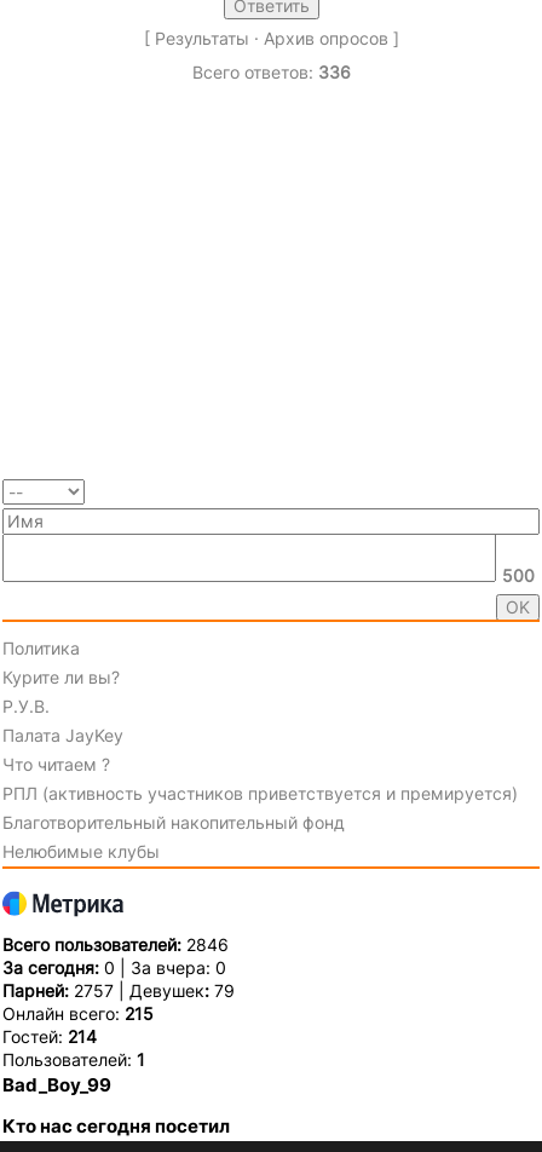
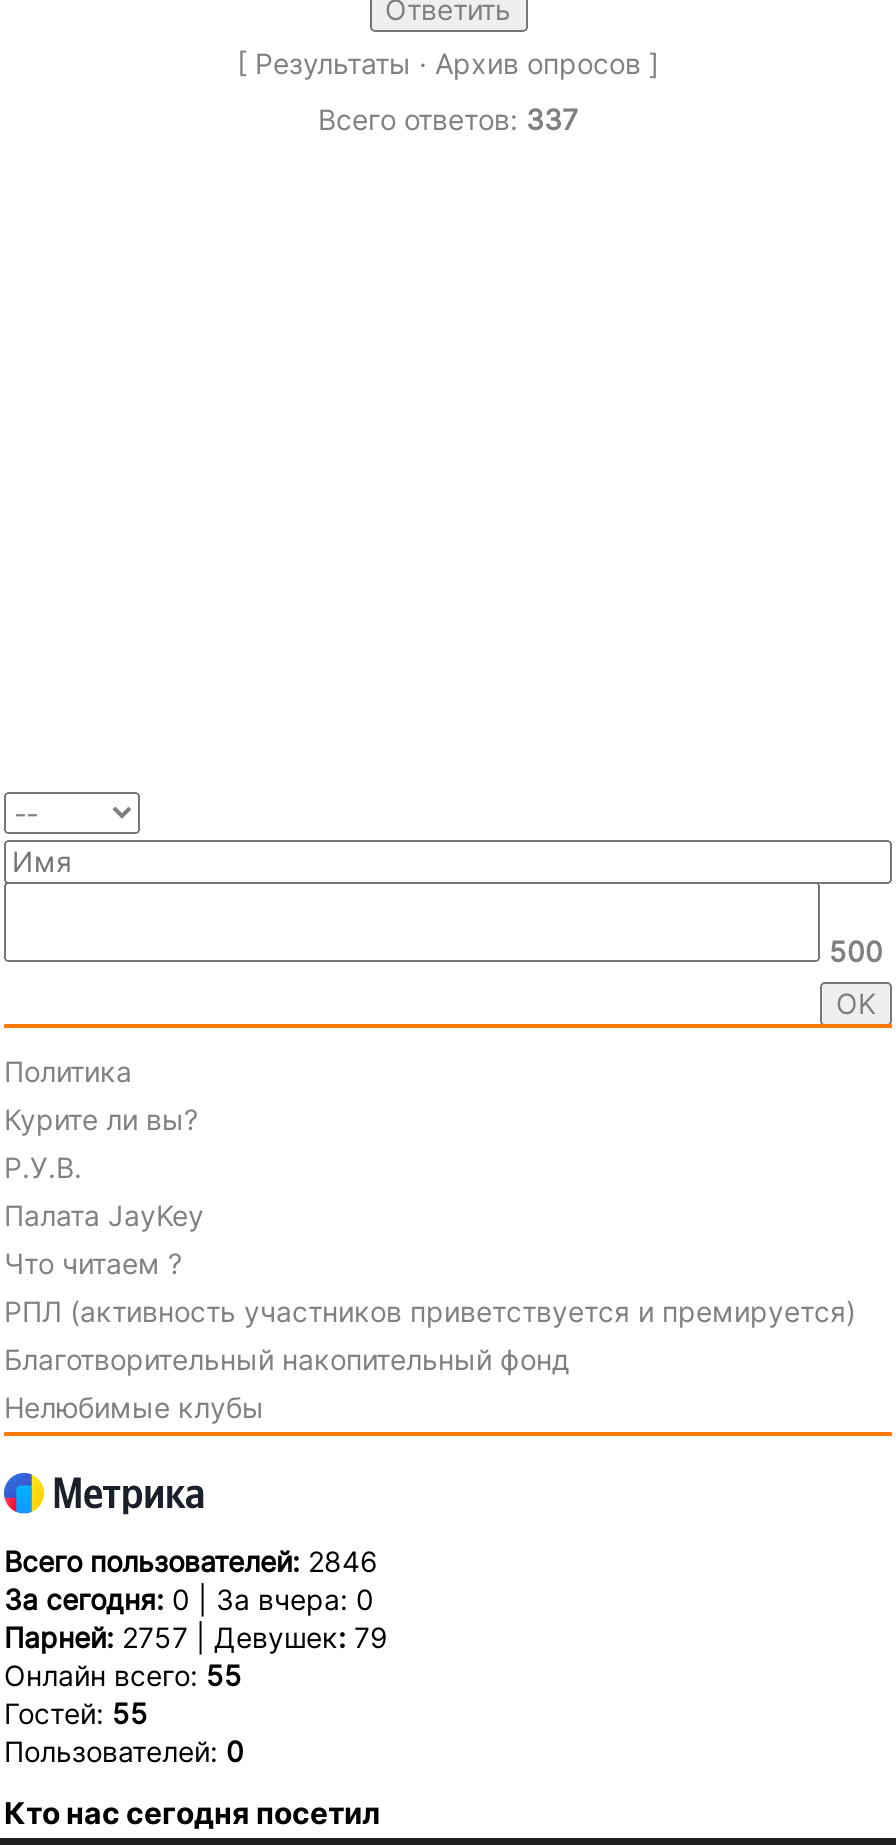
- Всего ответов: 336
+ Всего ответов: 337

- Онлайн всего: 215
- Гостей: 214
- Пользователей: 1
- Bad_Boy_99
+ Онлайн всего: 55
+ Гостей: 55
+ Пользователей: 0
